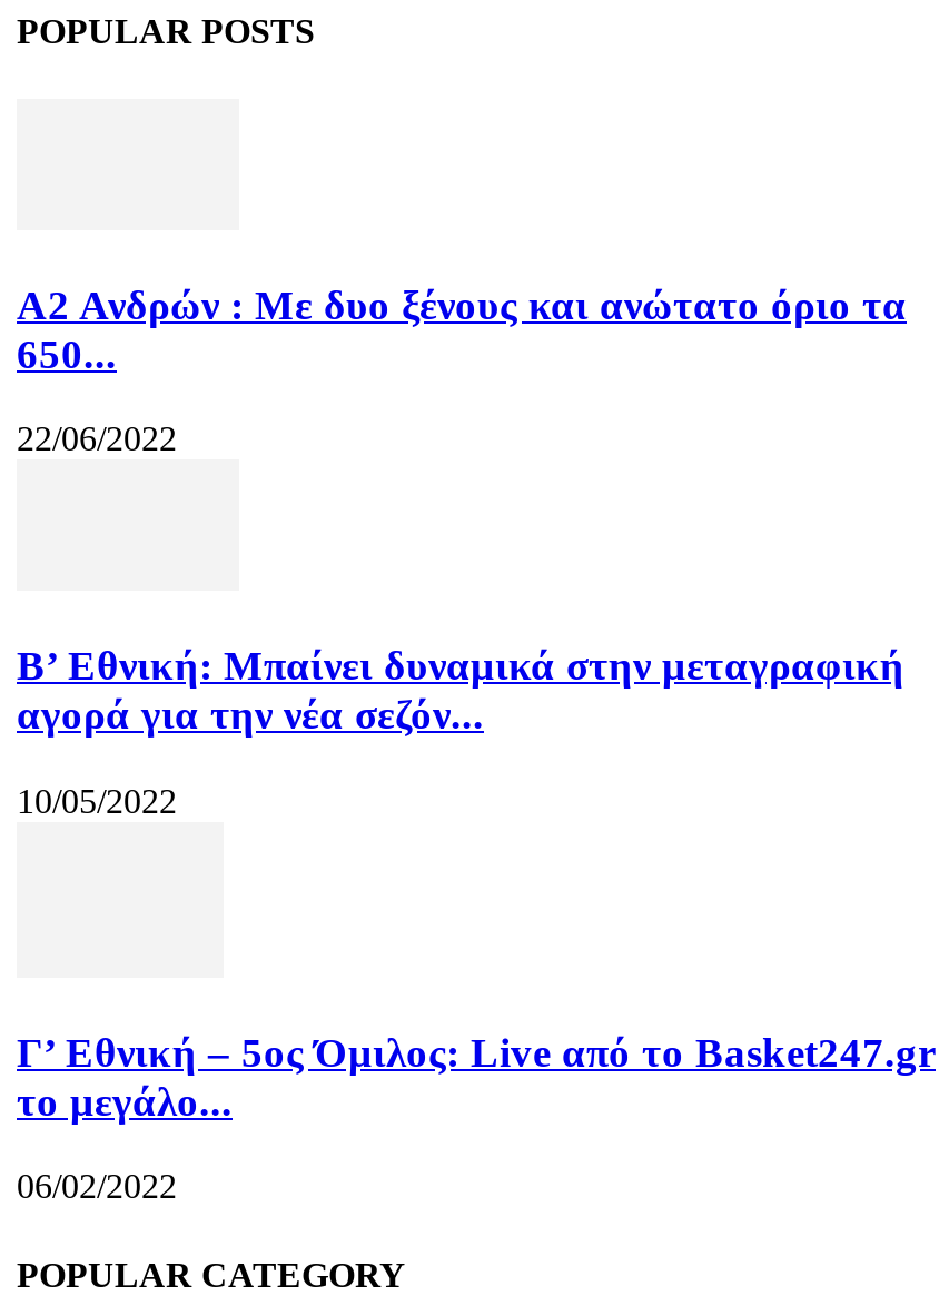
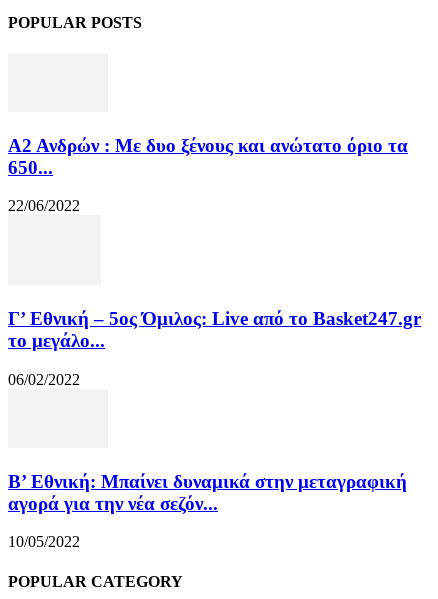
moved down: Β’ Εθνική: Μπαίνει δυναμικά στην μεταγραφική | αγορά για την νέα σεζόν... | 10/05/2022

moved up: Γ’ Εθνική – 5ος Όμιλος: Live από το Basket247.gr | το μεγάλο... | 06/02/2022
